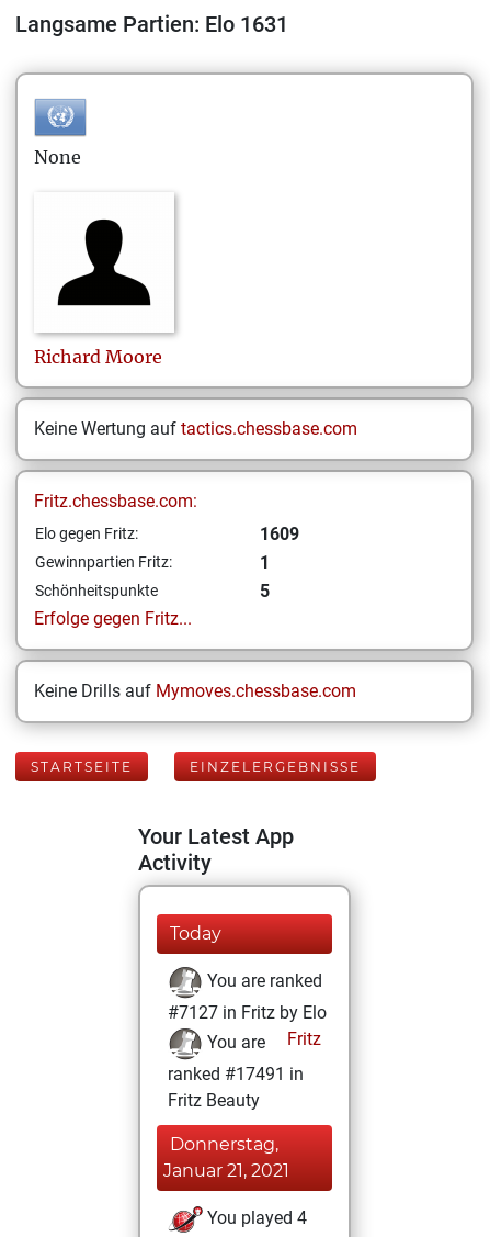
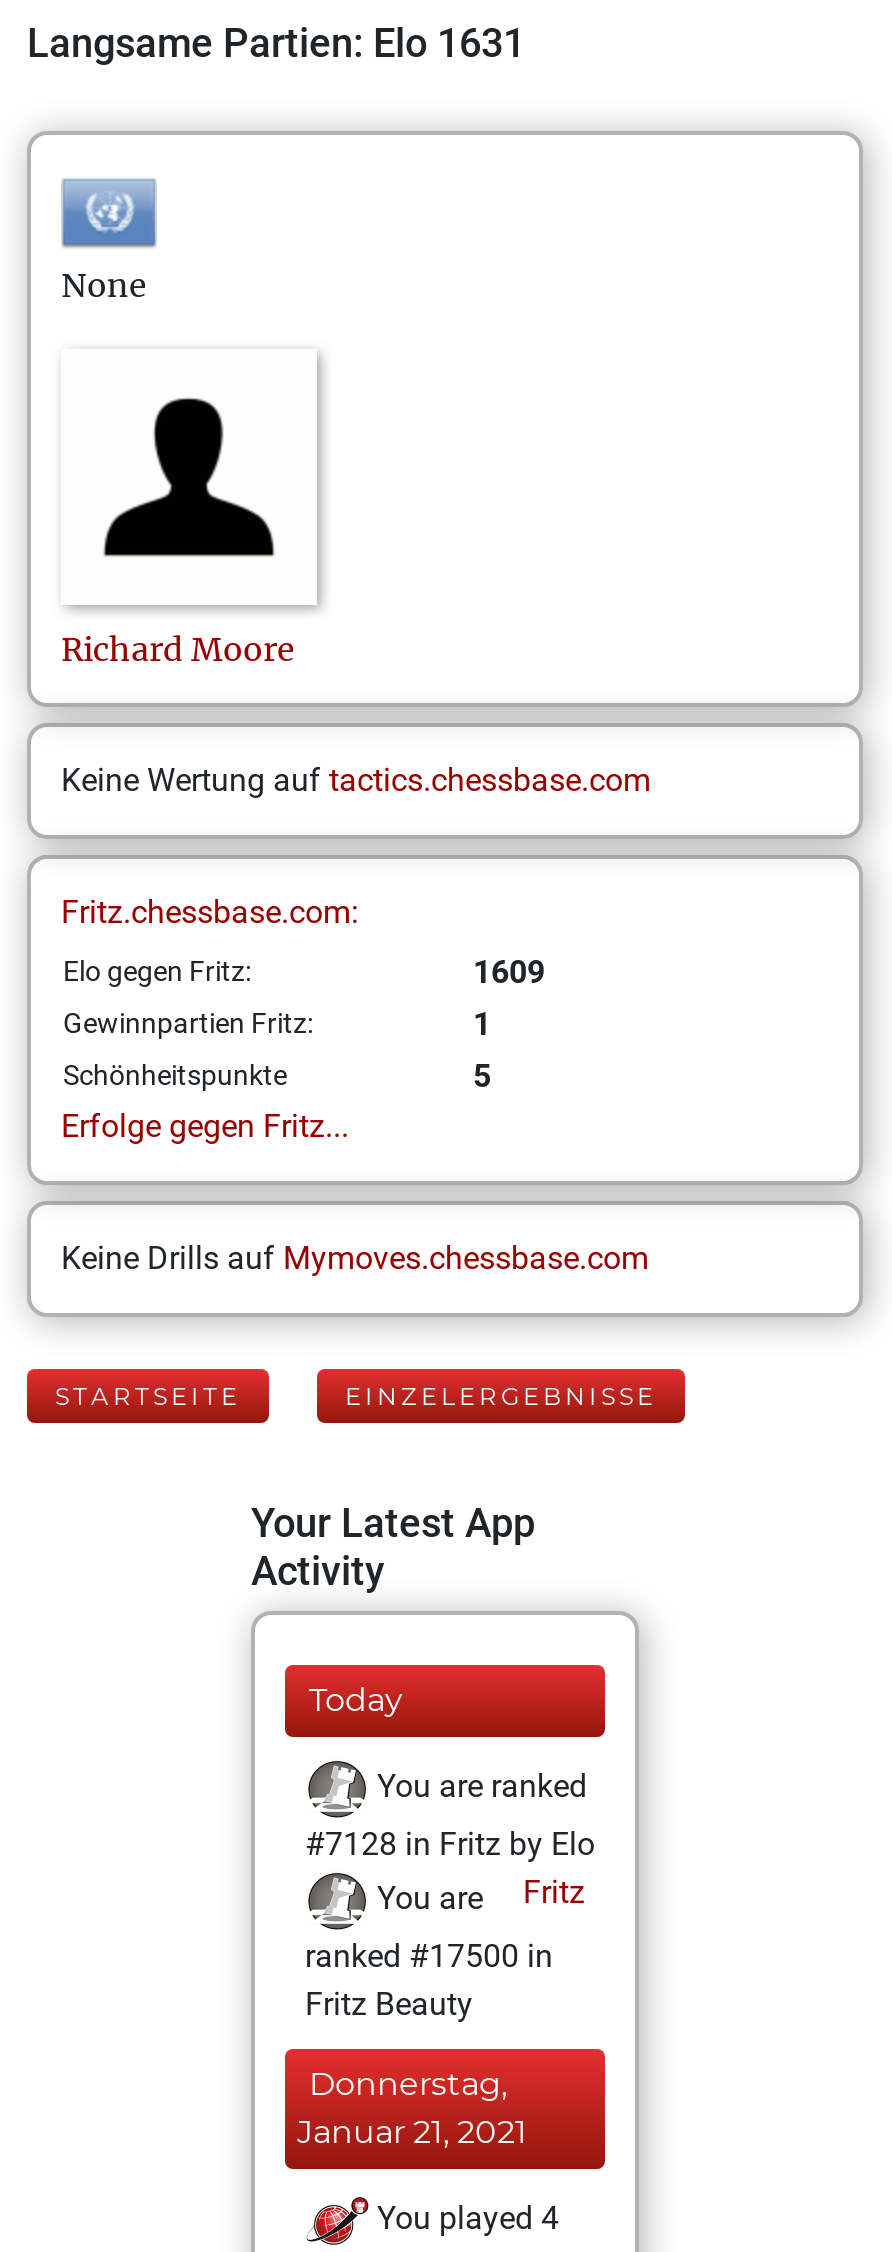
- #7127 in Fritz by Elo
+ #7128 in Fritz by Elo

- ranked #17491 in
+ ranked #17500 in
